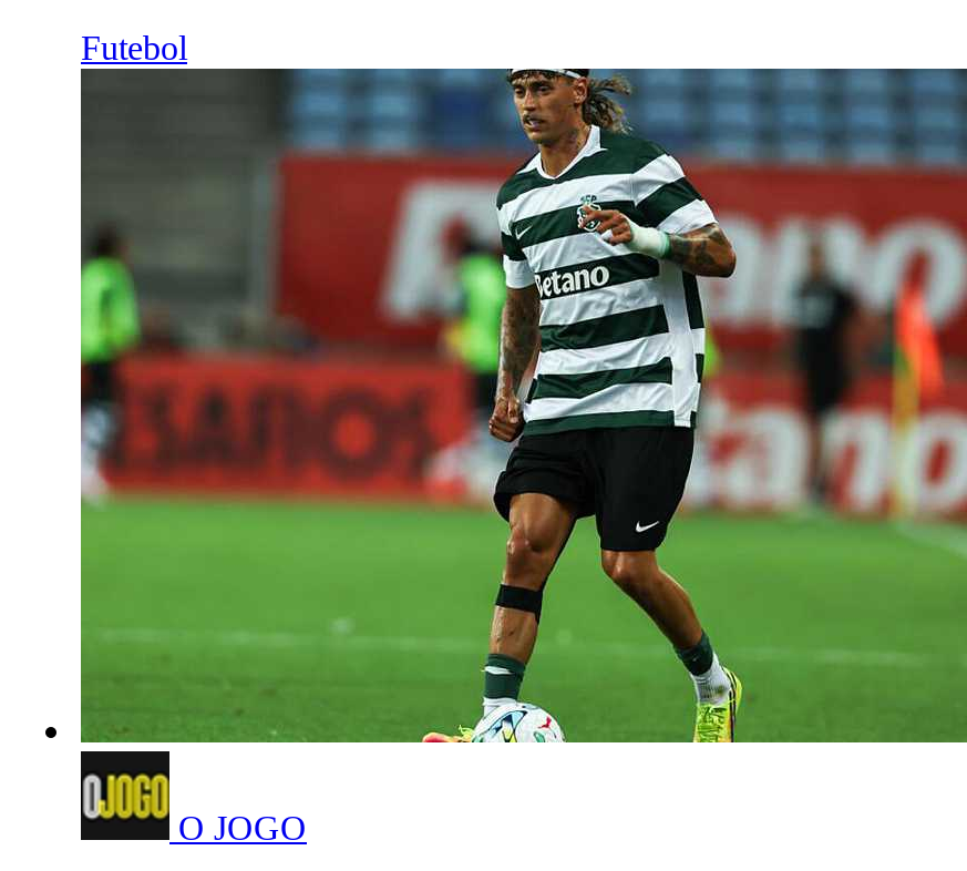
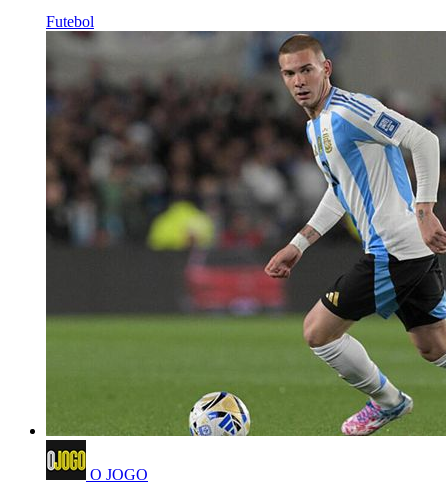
- [image]
+ [image]
